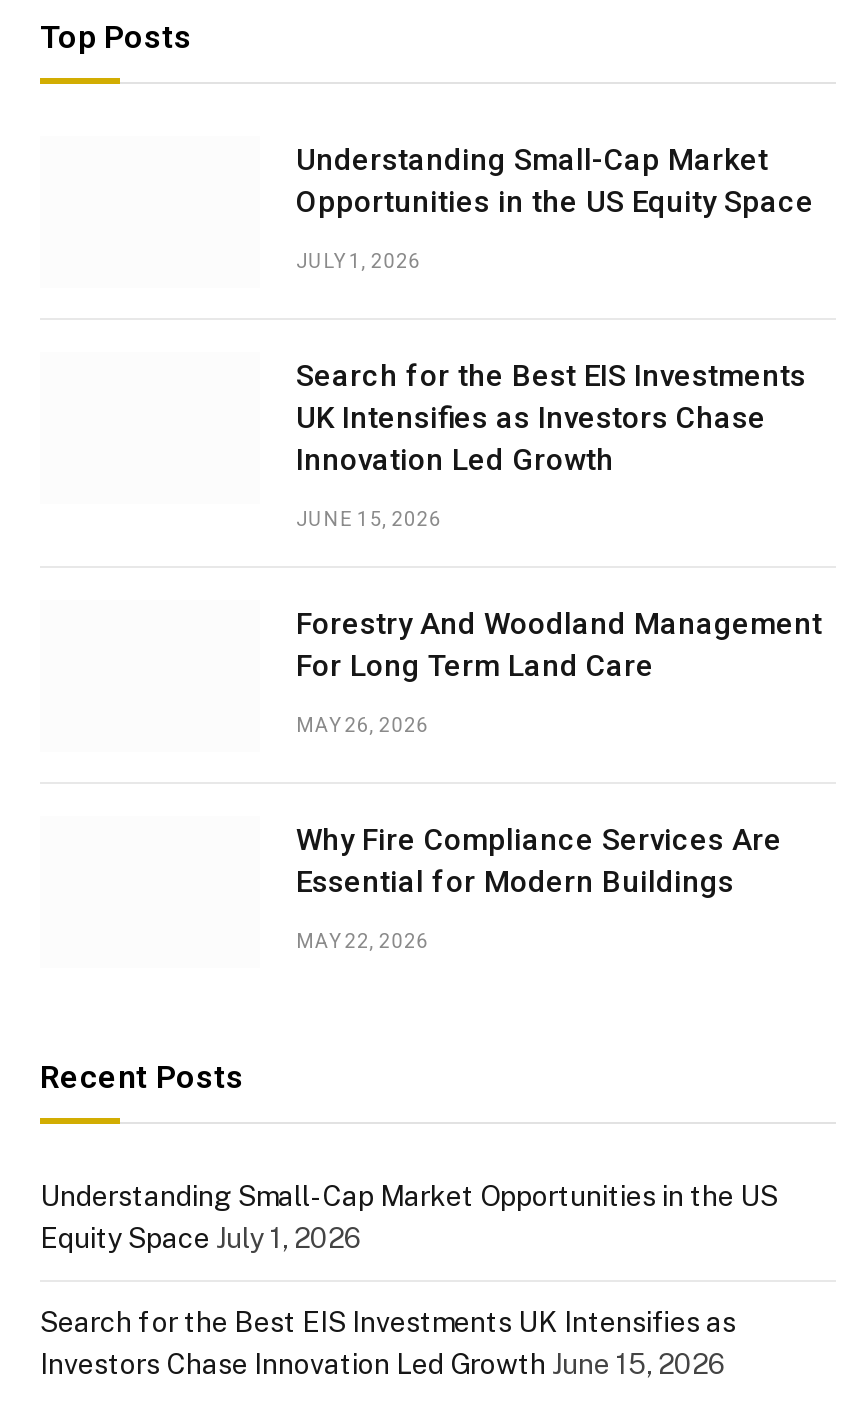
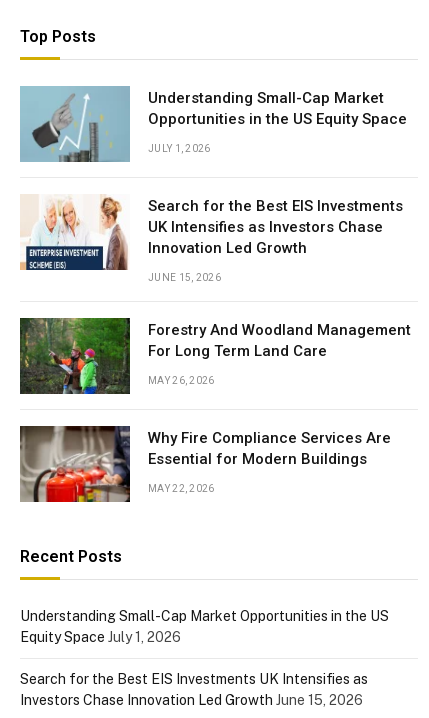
+ [image]

+ [image]

+ [image]

+ [image]
